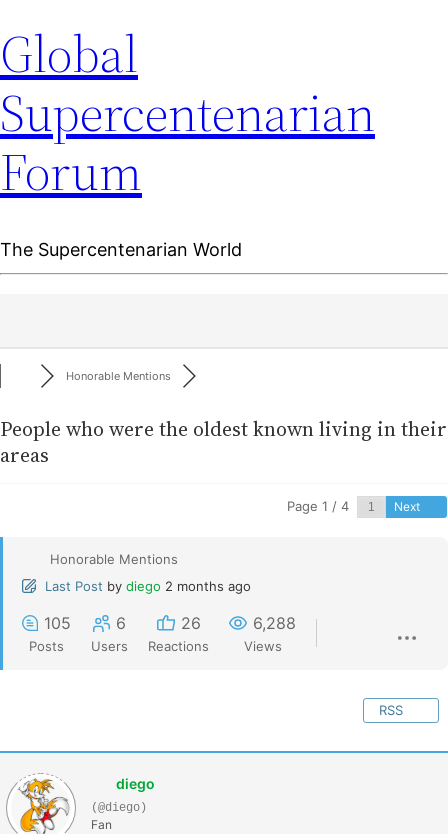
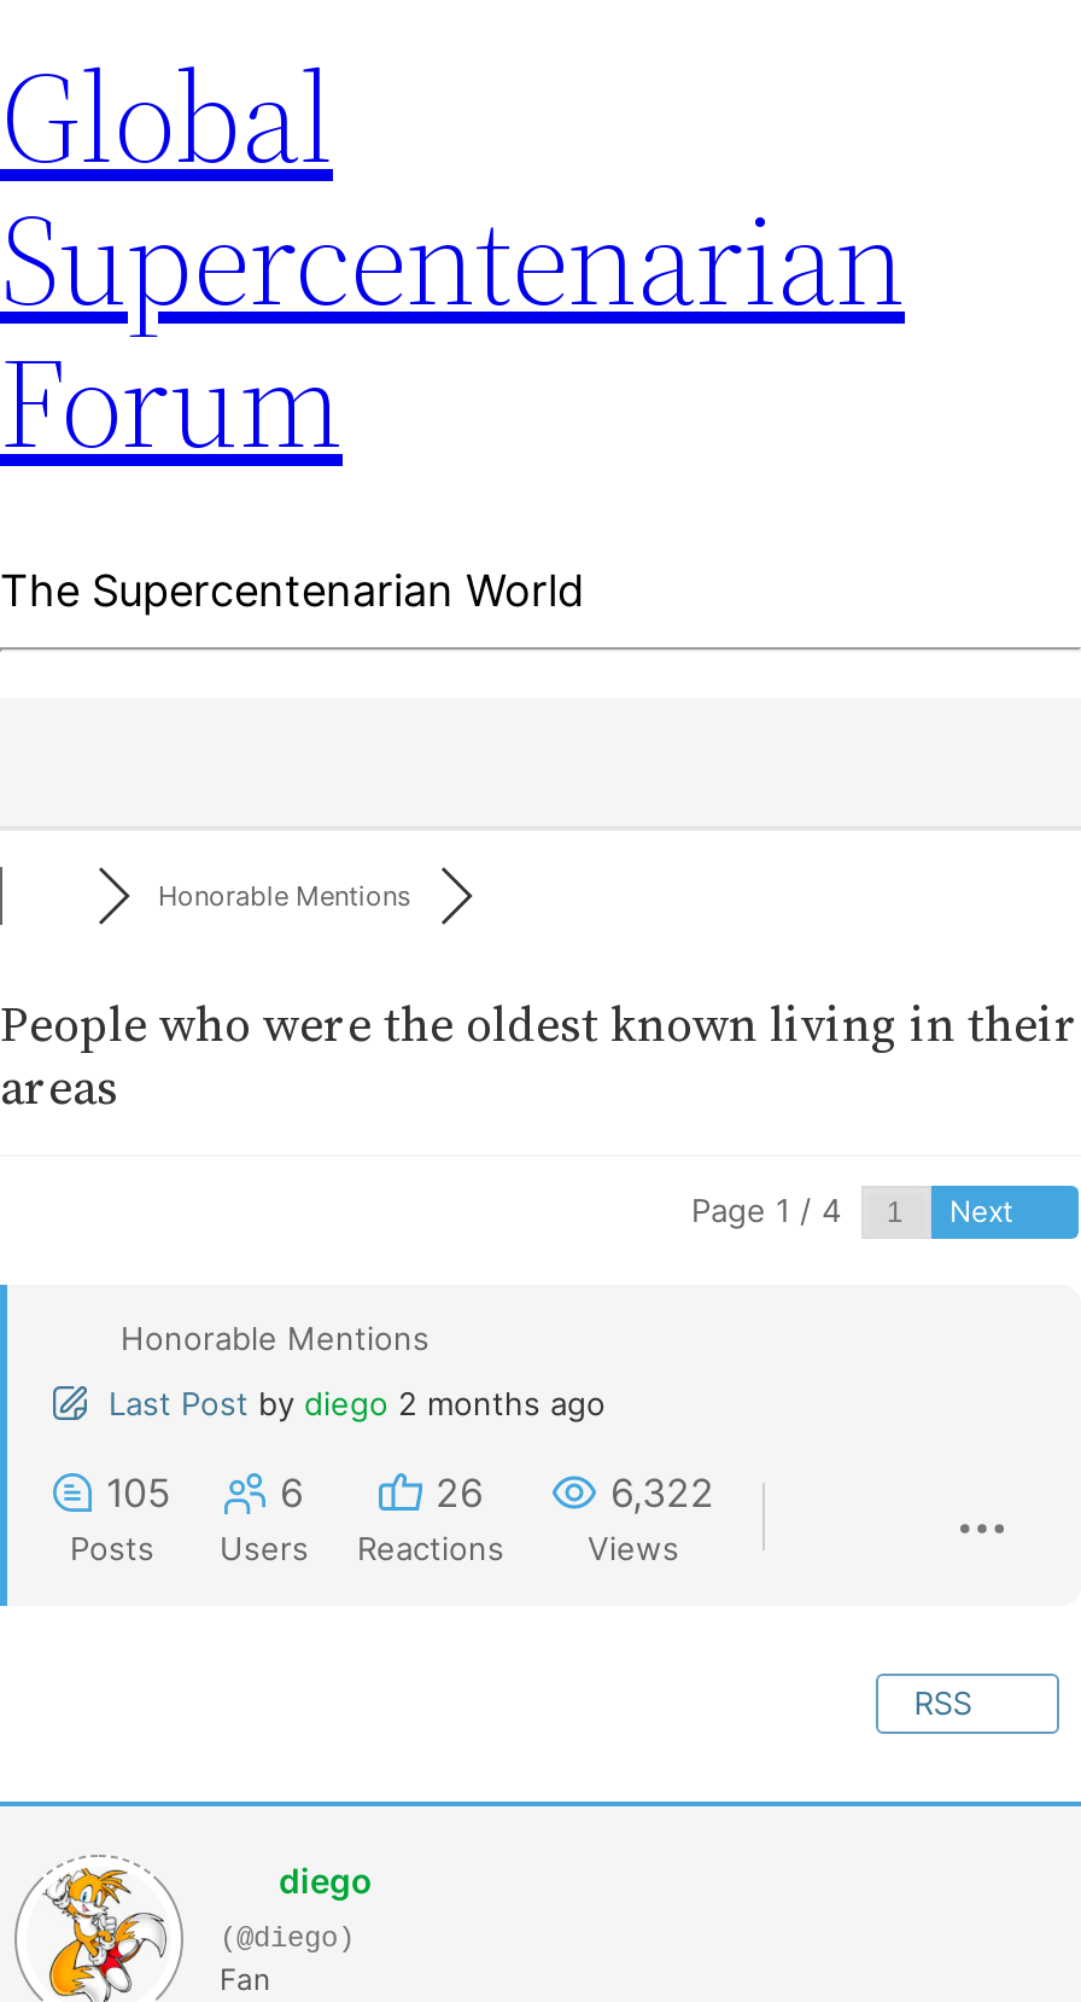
- 6,288
+ 6,322
